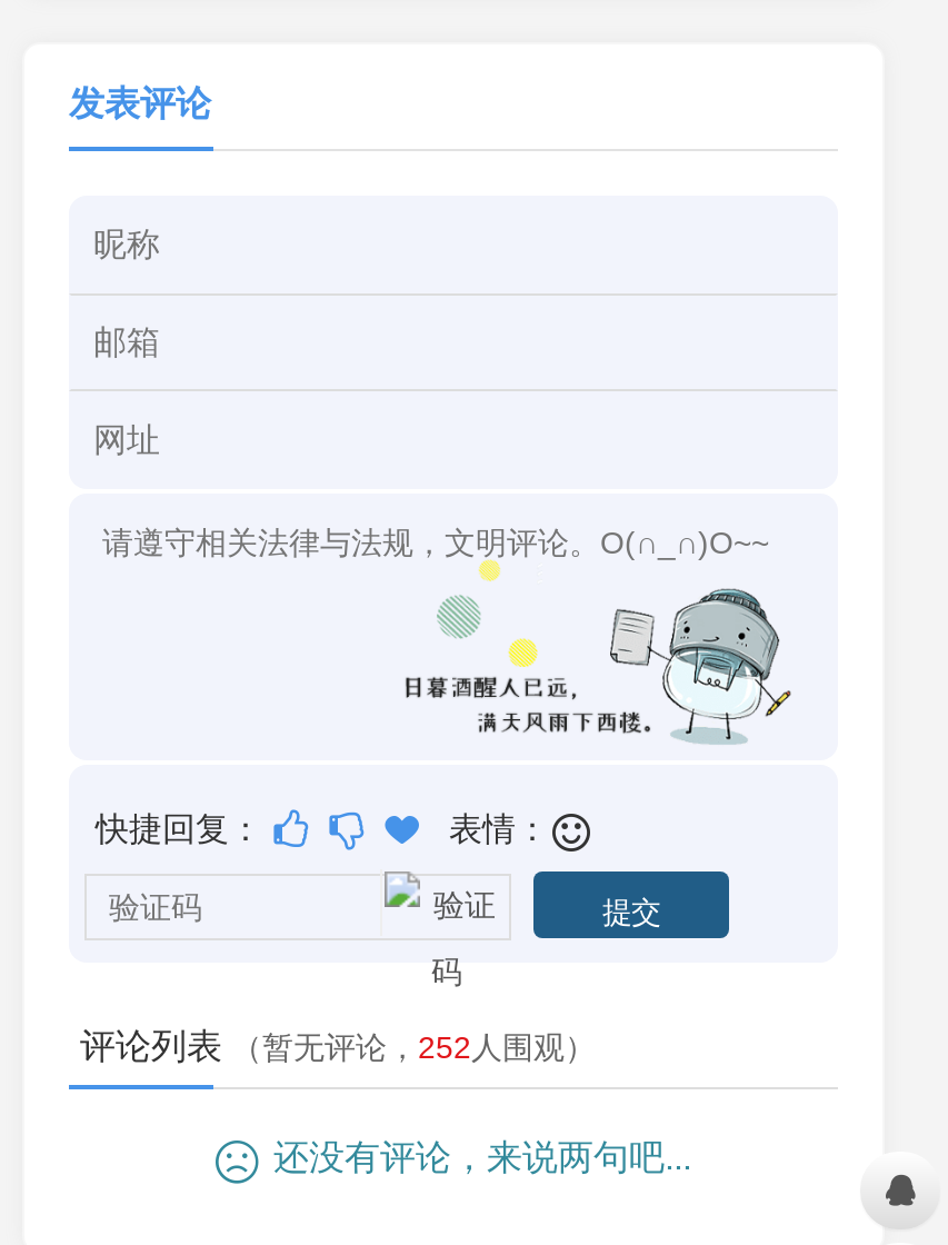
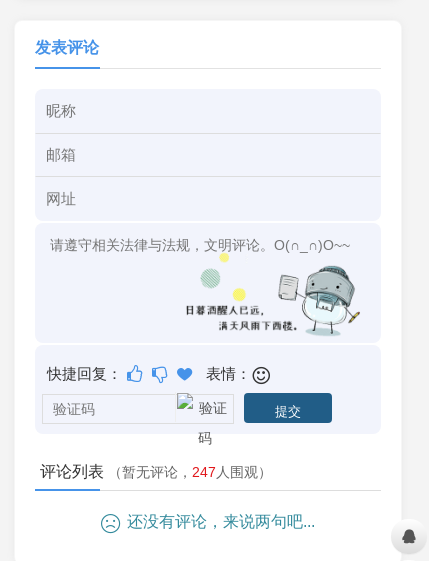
- 评论列表（暂无评论，252人围观）
+ 评论列表（暂无评论，247人围观）
